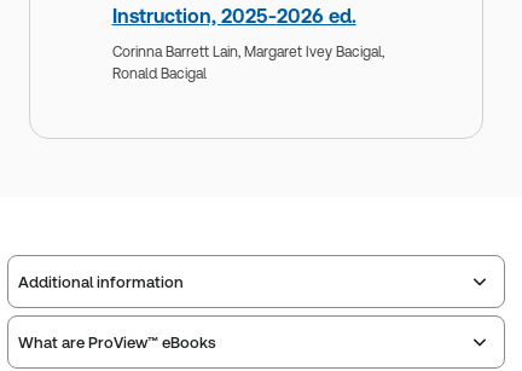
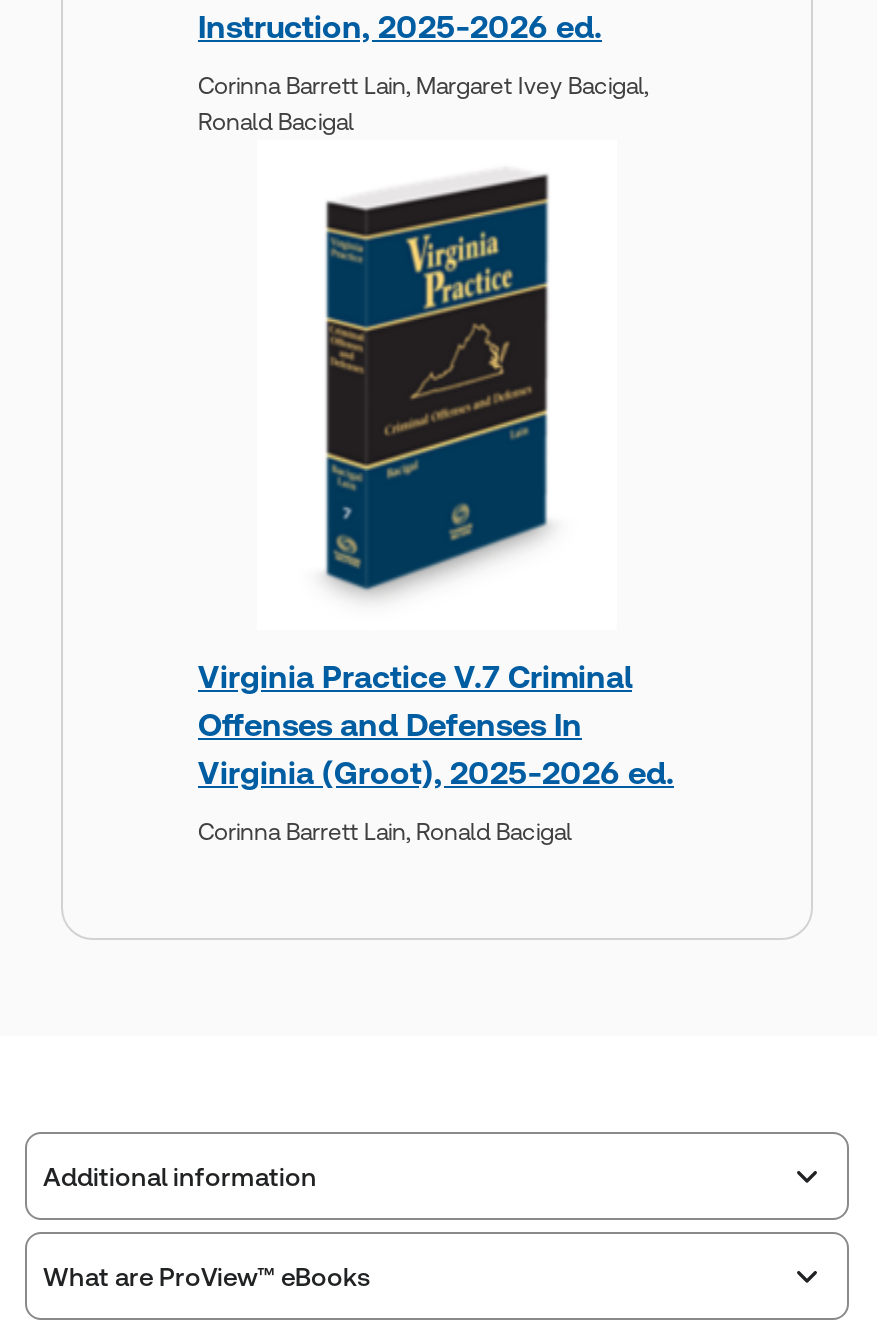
+ [image]
+ Virginia Practice V.7 Criminal
+ Offenses and Defenses In
+ Virginia (Groot), 2025-2026 ed.
+ Corinna Barrett Lain, Ronald Bacigal
